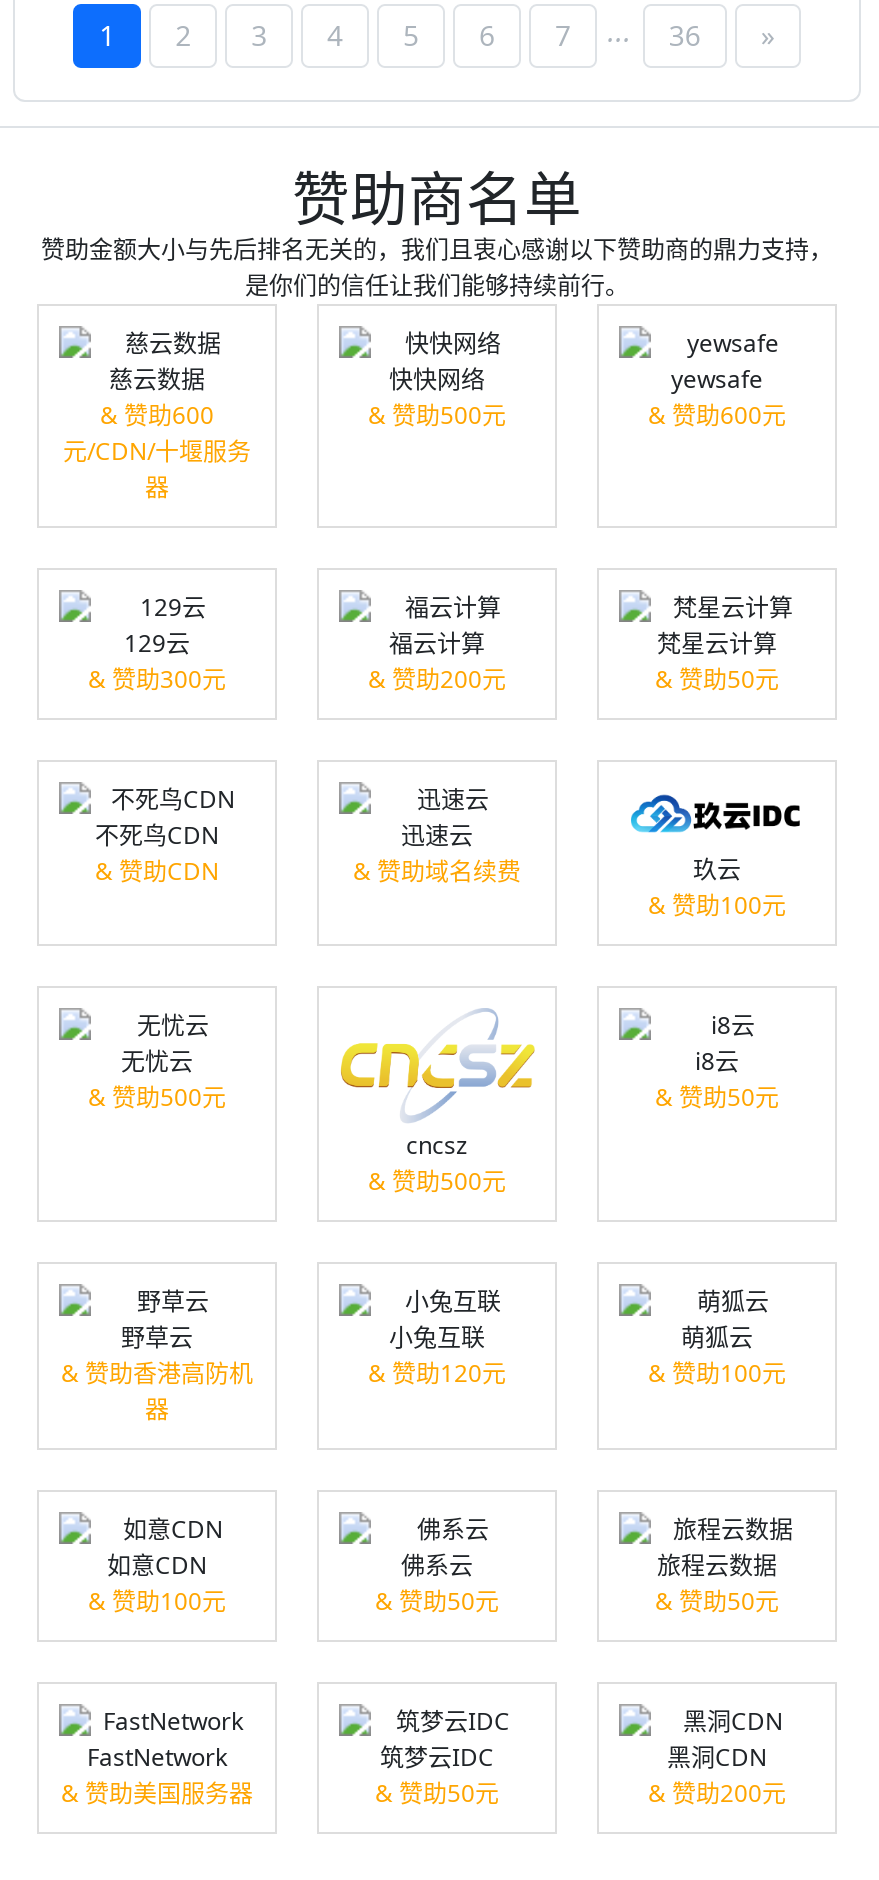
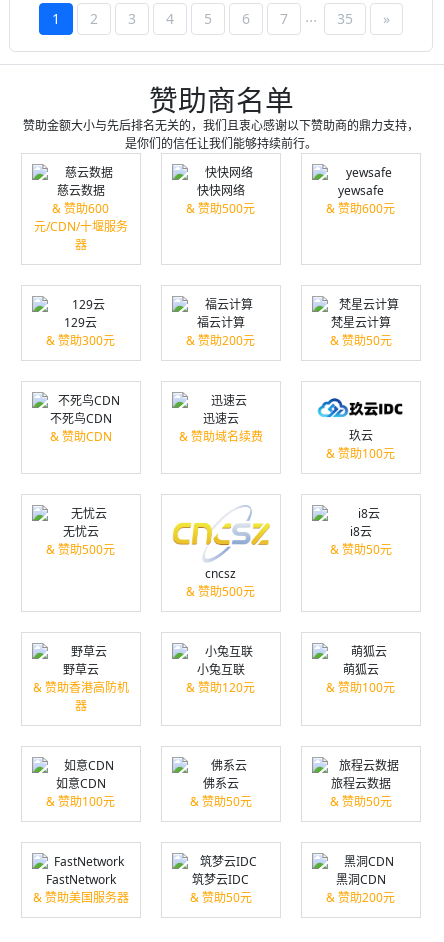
- 36
+ 35
